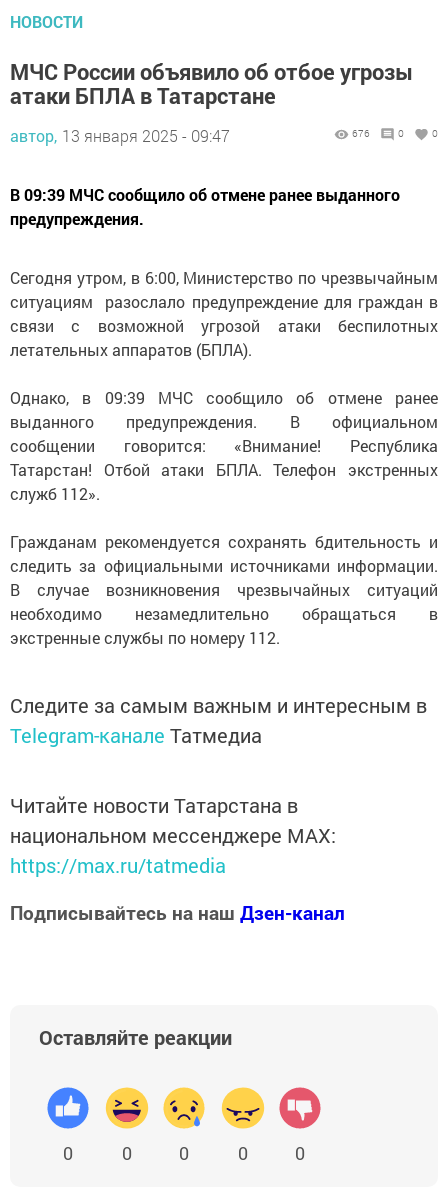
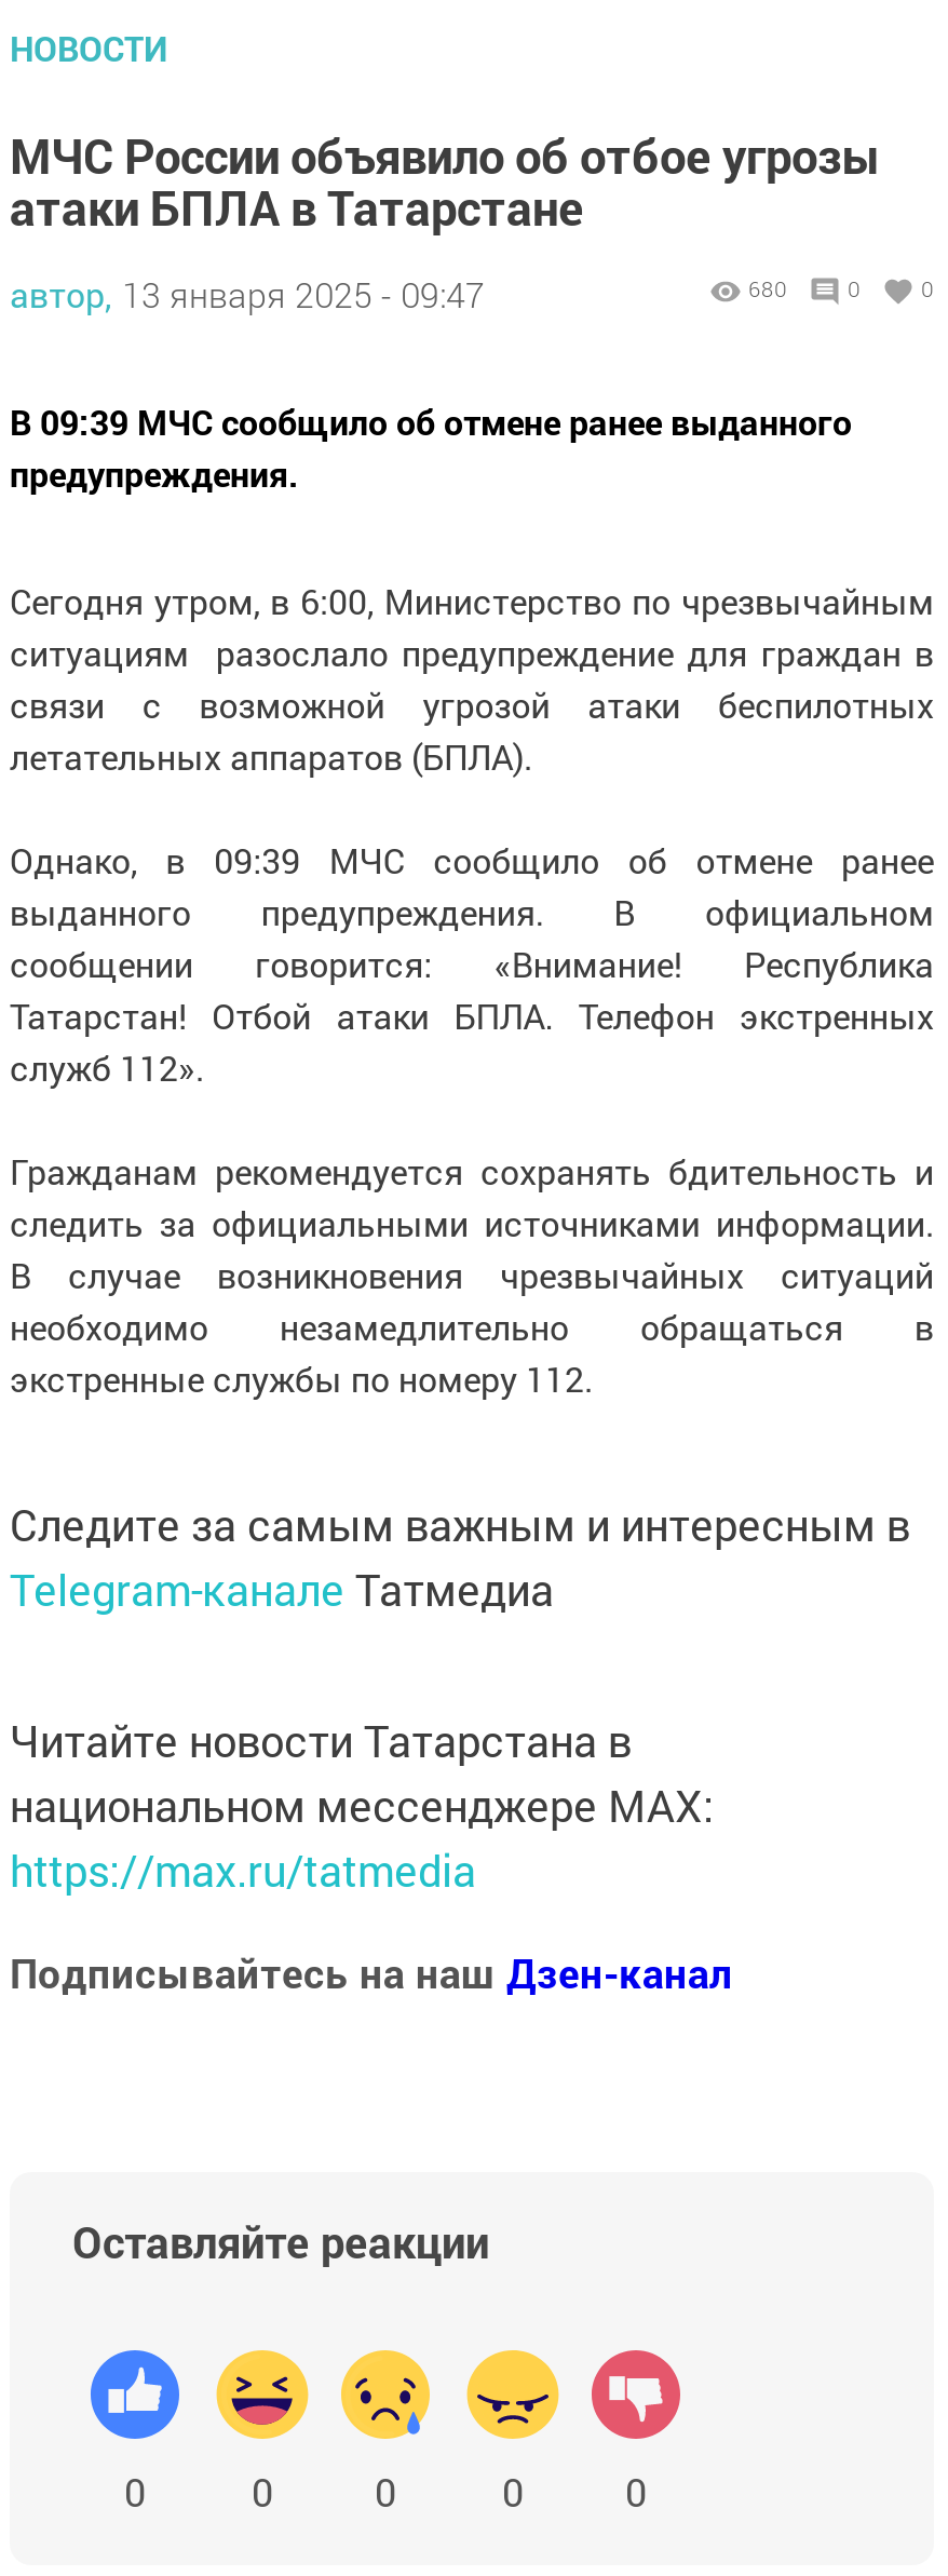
- 676
+ 680
